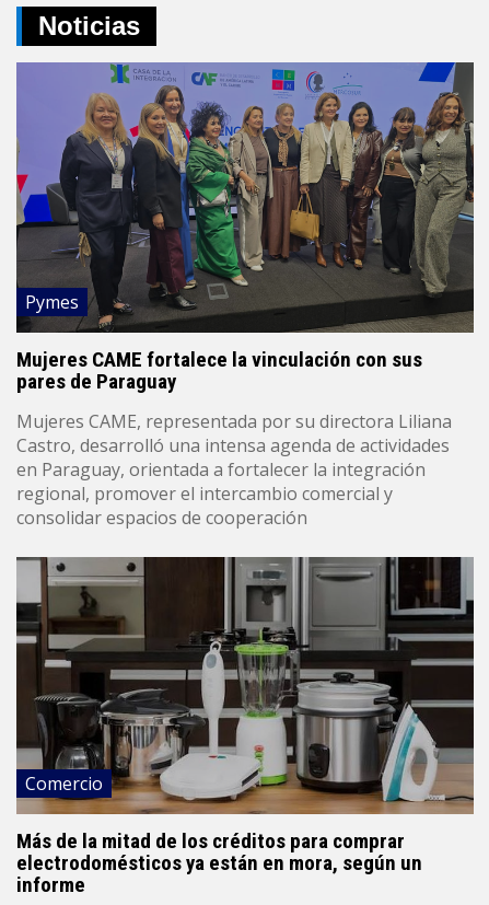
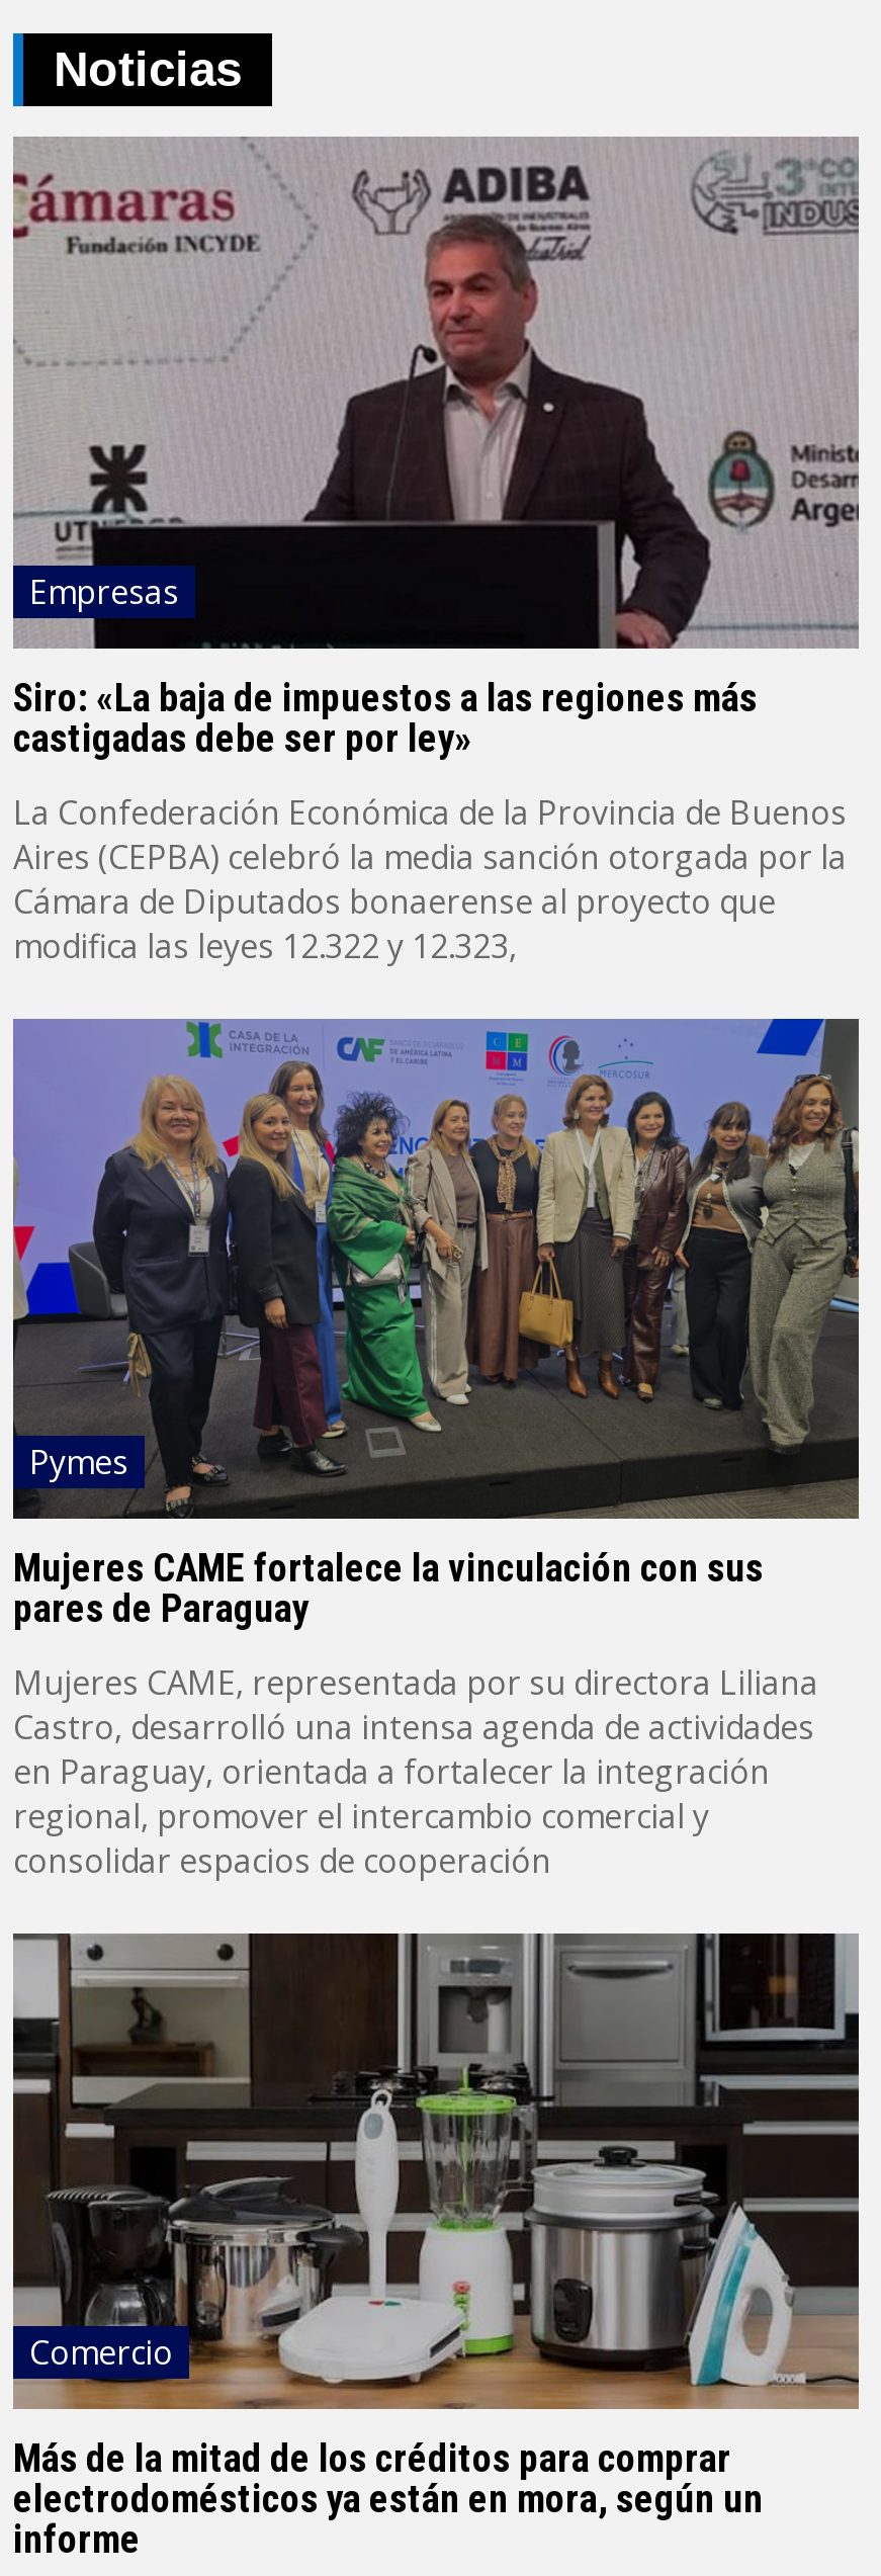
+ [image]
+ Empresas
+ Siro: «La baja de impuestos a las regiones más
+ castigadas debe ser por ley»
+ La Confederación Económica de la Provincia de Buenos
+ Aires (CEPBA) celebró la media sanción otorgada por la
+ Cámara de Diputados bonaerense al proyecto que
+ modifica las leyes 12.322 y 12.323,
